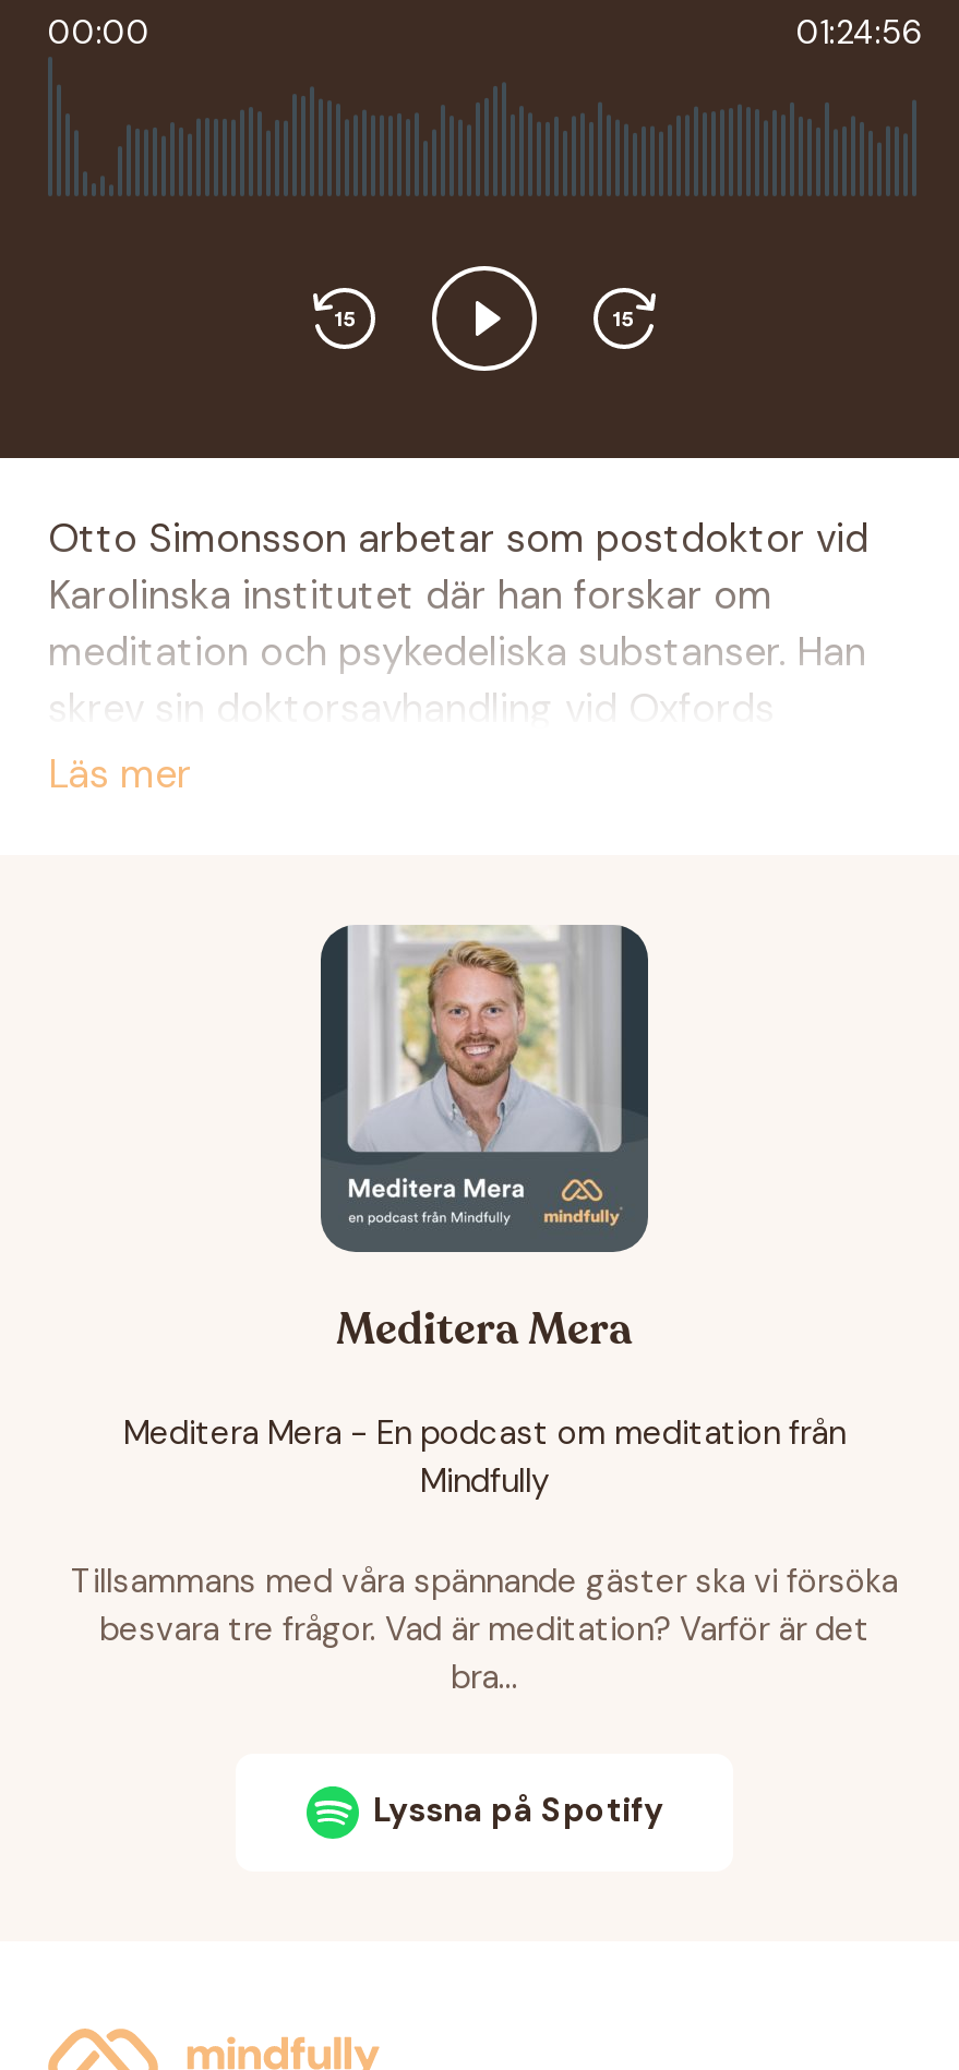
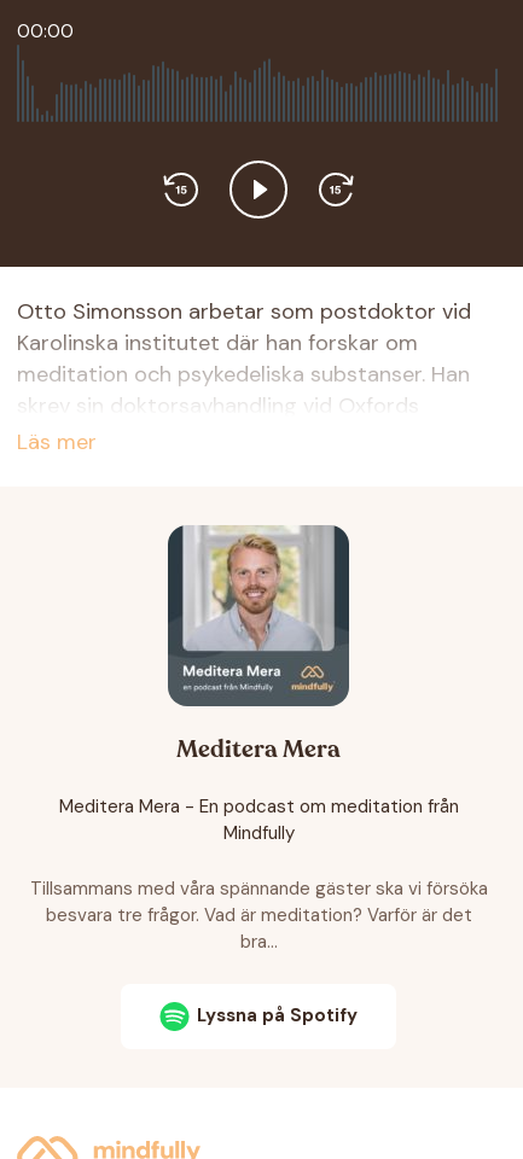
- 01:24:56
